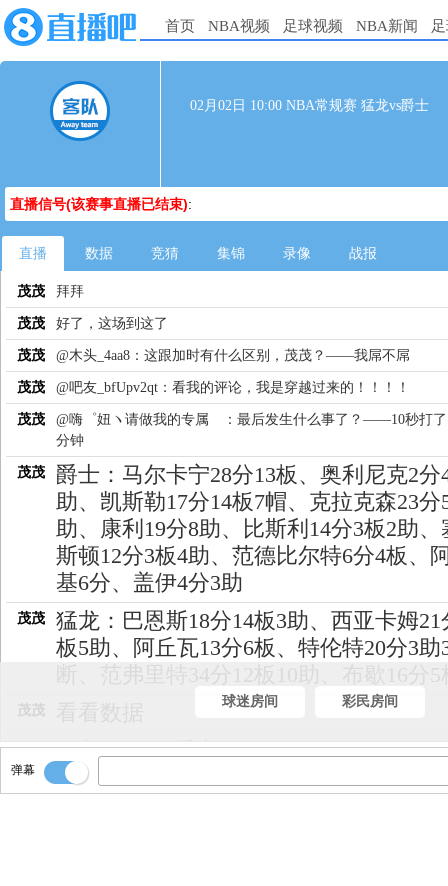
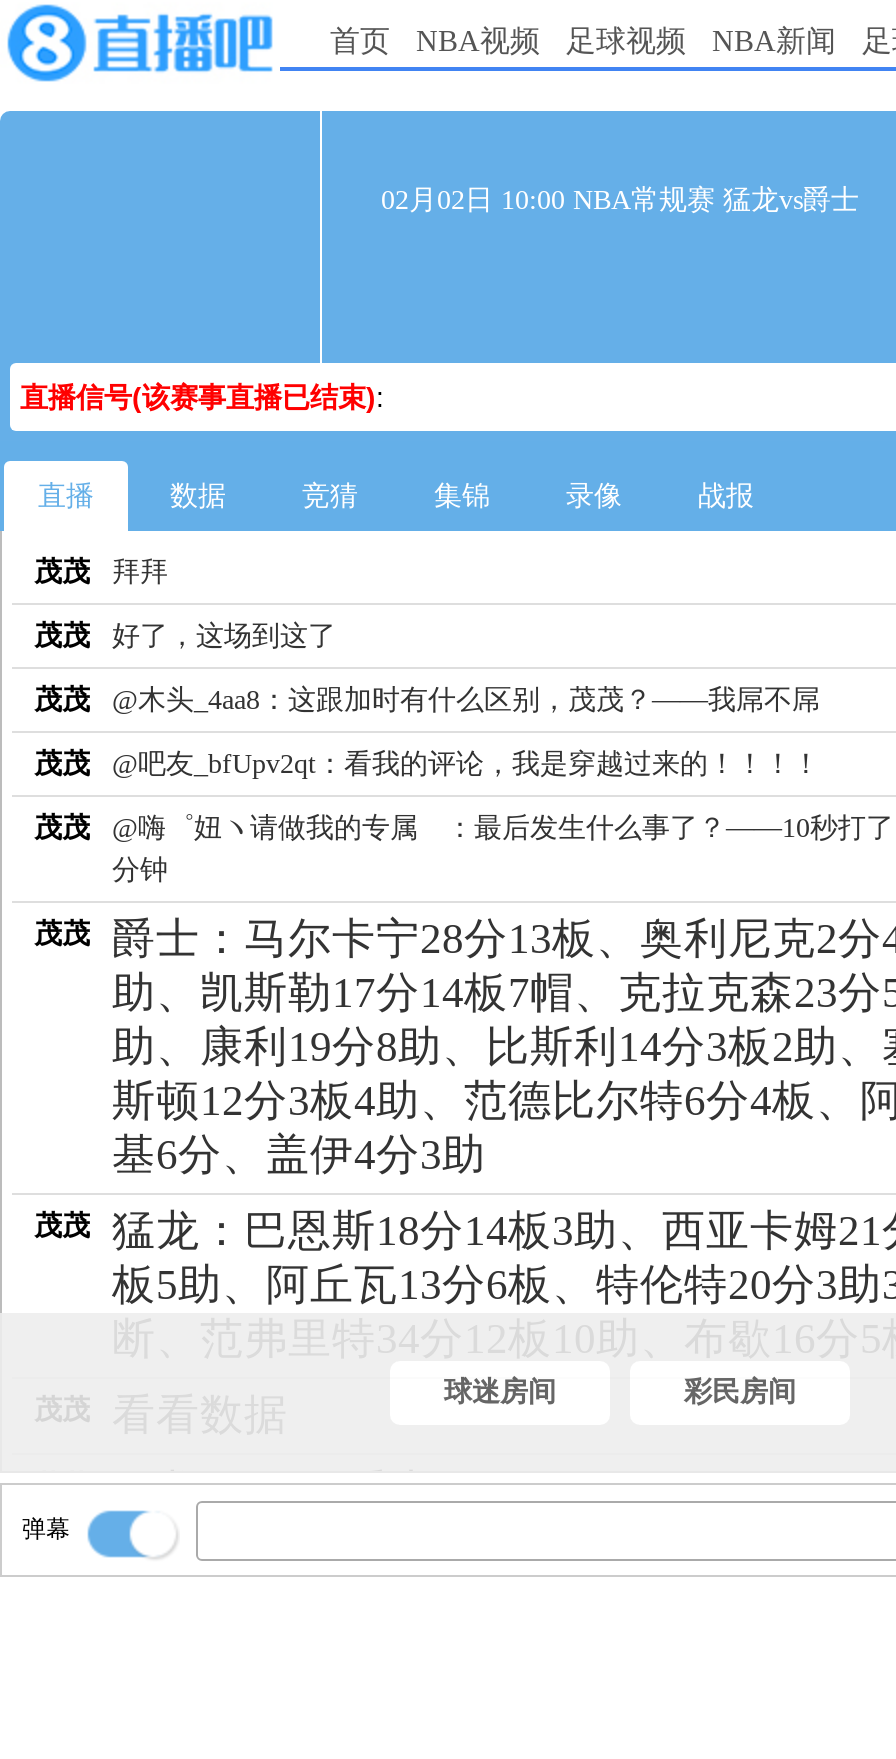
- [image]
